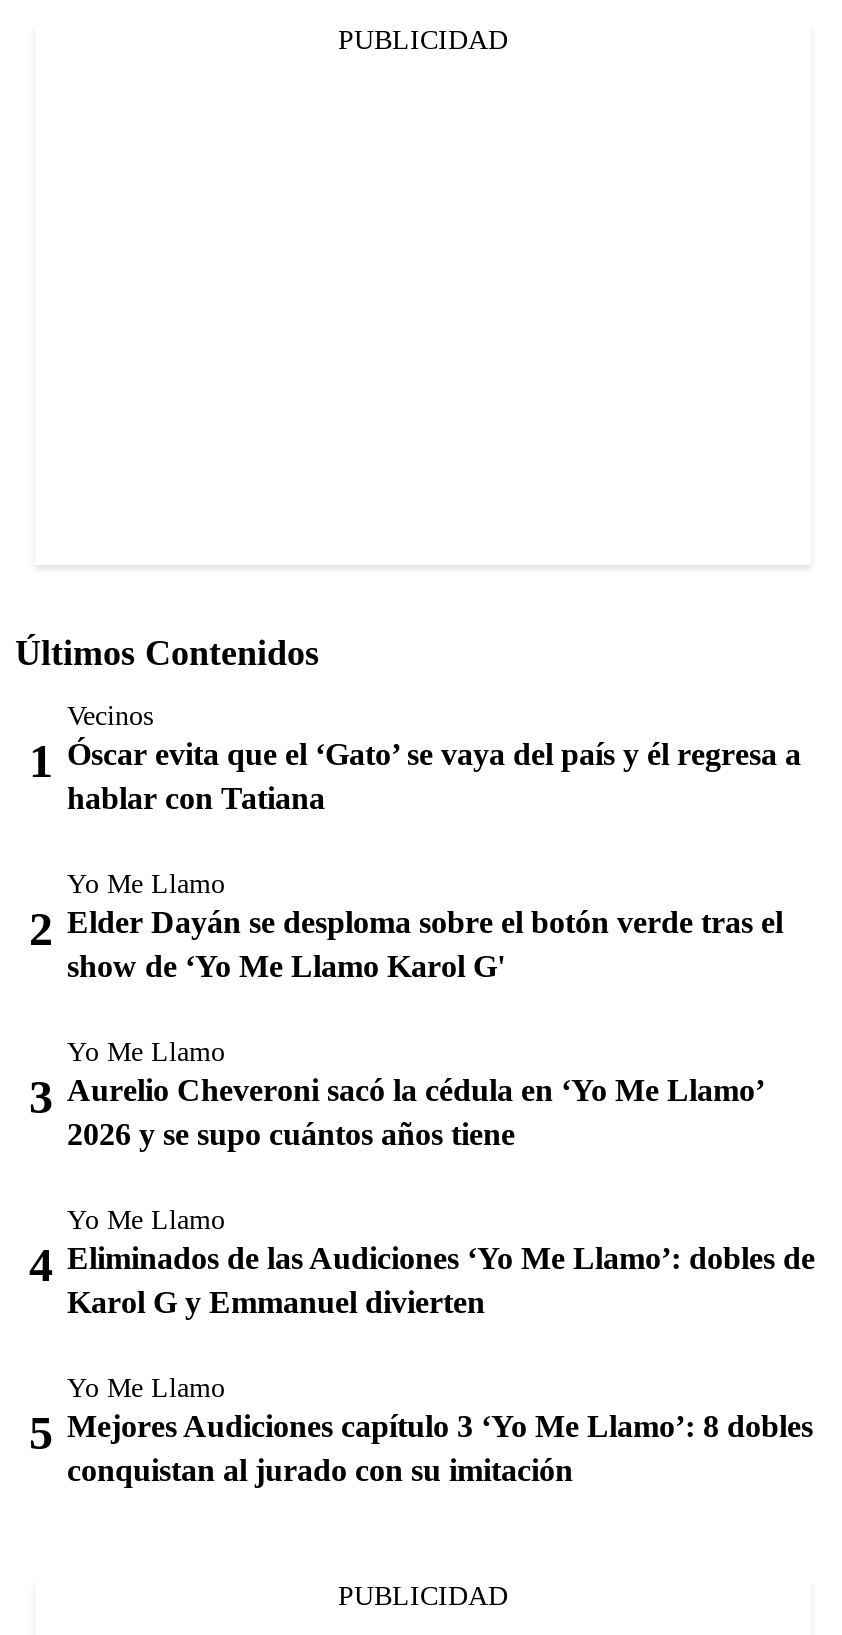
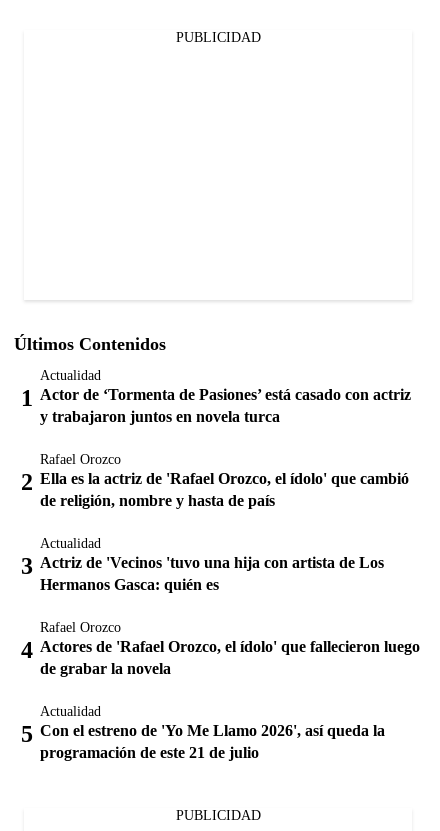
- Vecinos
- Óscar evita que el ‘Gato’ se vaya del país y él regresa a
- hablar con Tatiana
+ Actualidad
+ Actor de ‘Tormenta de Pasiones’ está casado con actriz
+ y trabajaron juntos en novela turca

- Yo Me Llamo
- Elder Dayán se desploma sobre el botón verde tras el
- show de ‘Yo Me Llamo Karol G'
+ Rafael Orozco
+ Ella es la actriz de 'Rafael Orozco, el ídolo' que cambió
+ de religión, nombre y hasta de país

- Yo Me Llamo
- Aurelio Cheveroni sacó la cédula en ‘Yo Me Llamo’
- 2026 y se supo cuántos años tiene
+ Actualidad
+ Actriz de 'Vecinos 'tuvo una hija con artista de Los
+ Hermanos Gasca: quién es

- Yo Me Llamo
- Eliminados de las Audiciones ‘Yo Me Llamo’: dobles de
- Karol G y Emmanuel divierten
+ Rafael Orozco
+ Actores de 'Rafael Orozco, el ídolo' que fallecieron luego
+ de grabar la novela

- Yo Me Llamo
- Mejores Audiciones capítulo 3 ‘Yo Me Llamo’: 8 dobles
- conquistan al jurado con su imitación
+ Actualidad
+ Con el estreno de 'Yo Me Llamo 2026', así queda la
+ programación de este 21 de julio
